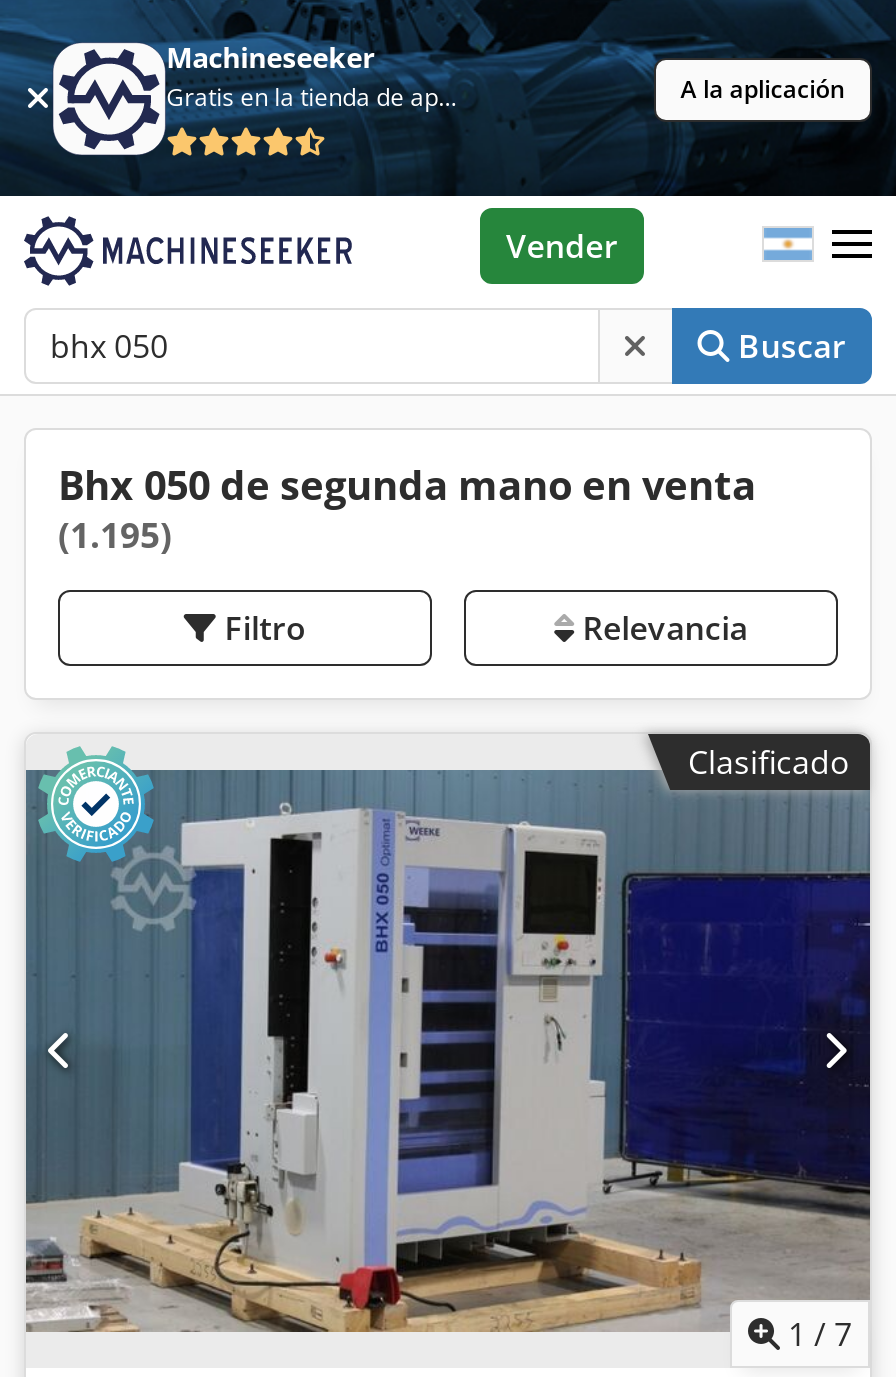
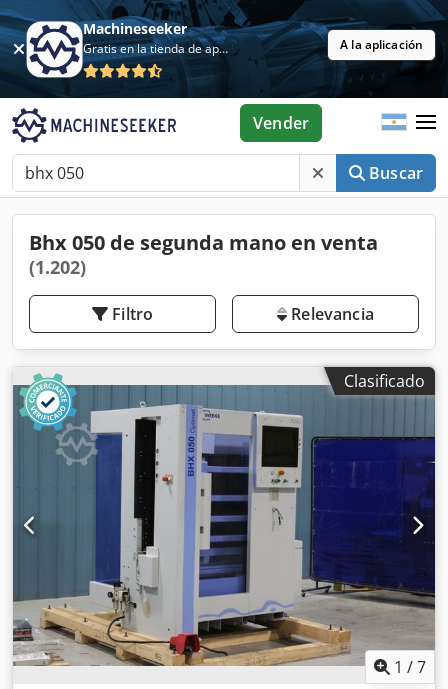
- (1.195)
+ (1.202)
